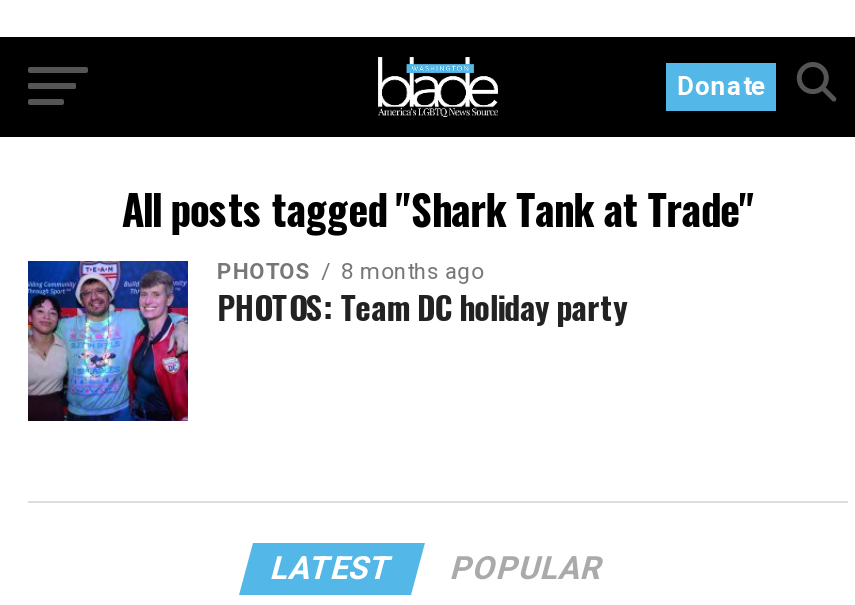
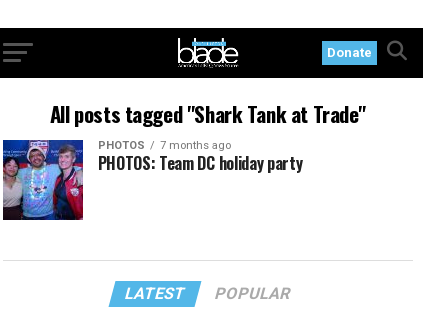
- PHOTOS 8 months ago
+ PHOTOS 7 months ago
